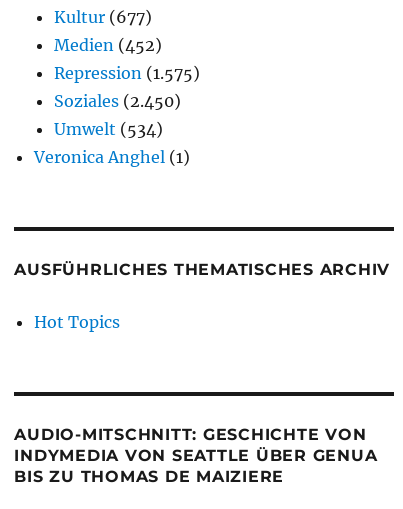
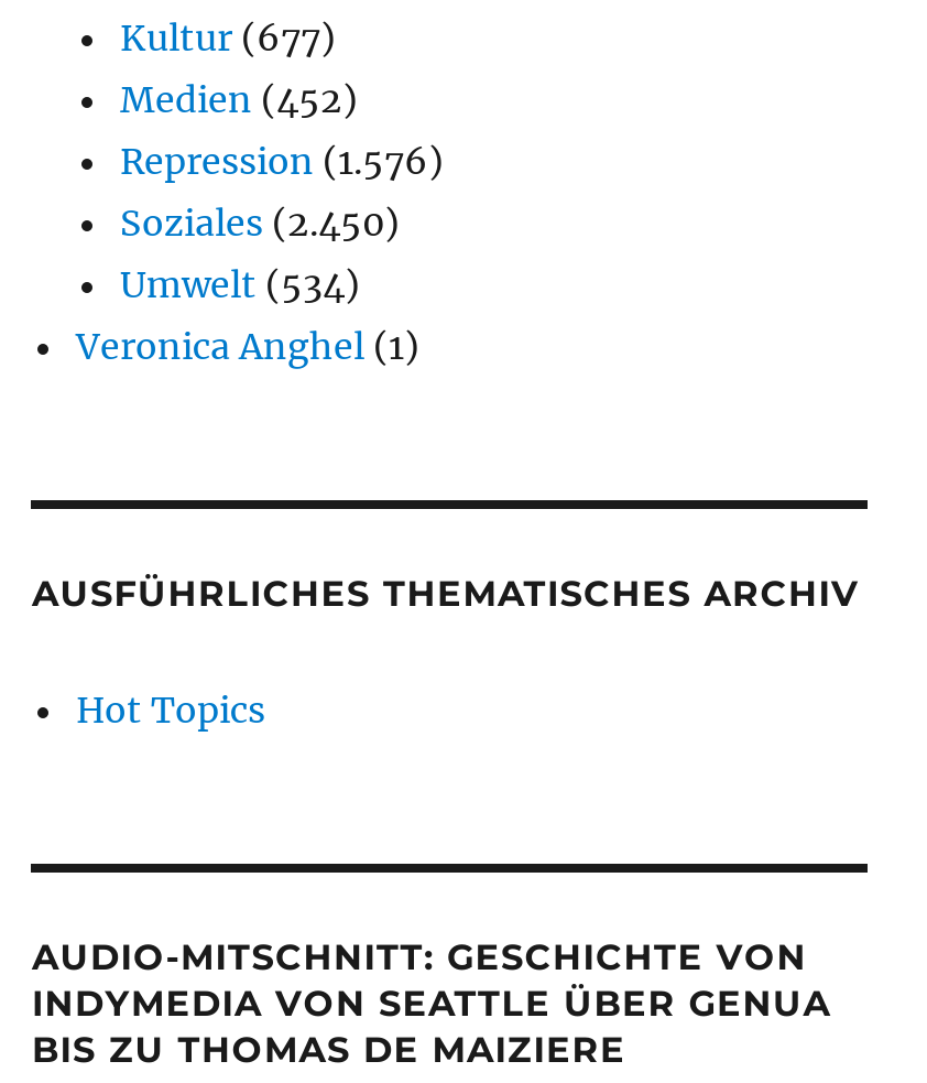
- Repression (1.575)
+ Repression (1.576)
